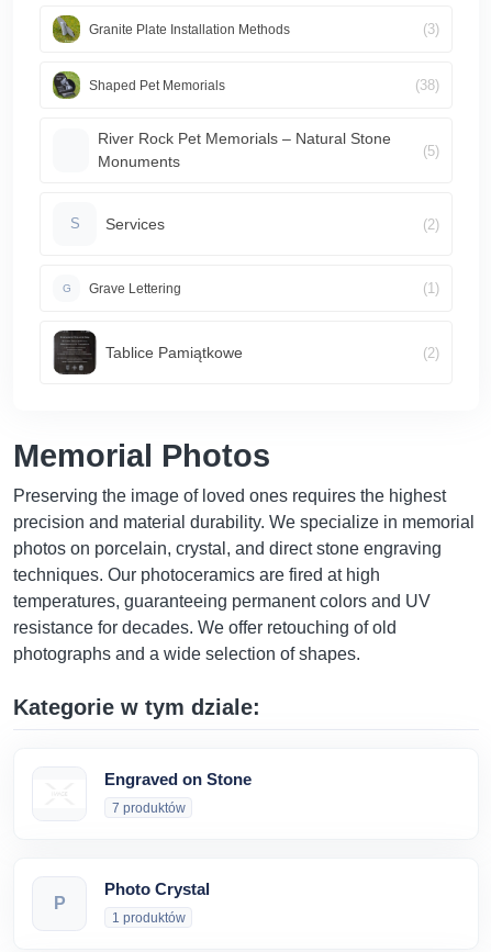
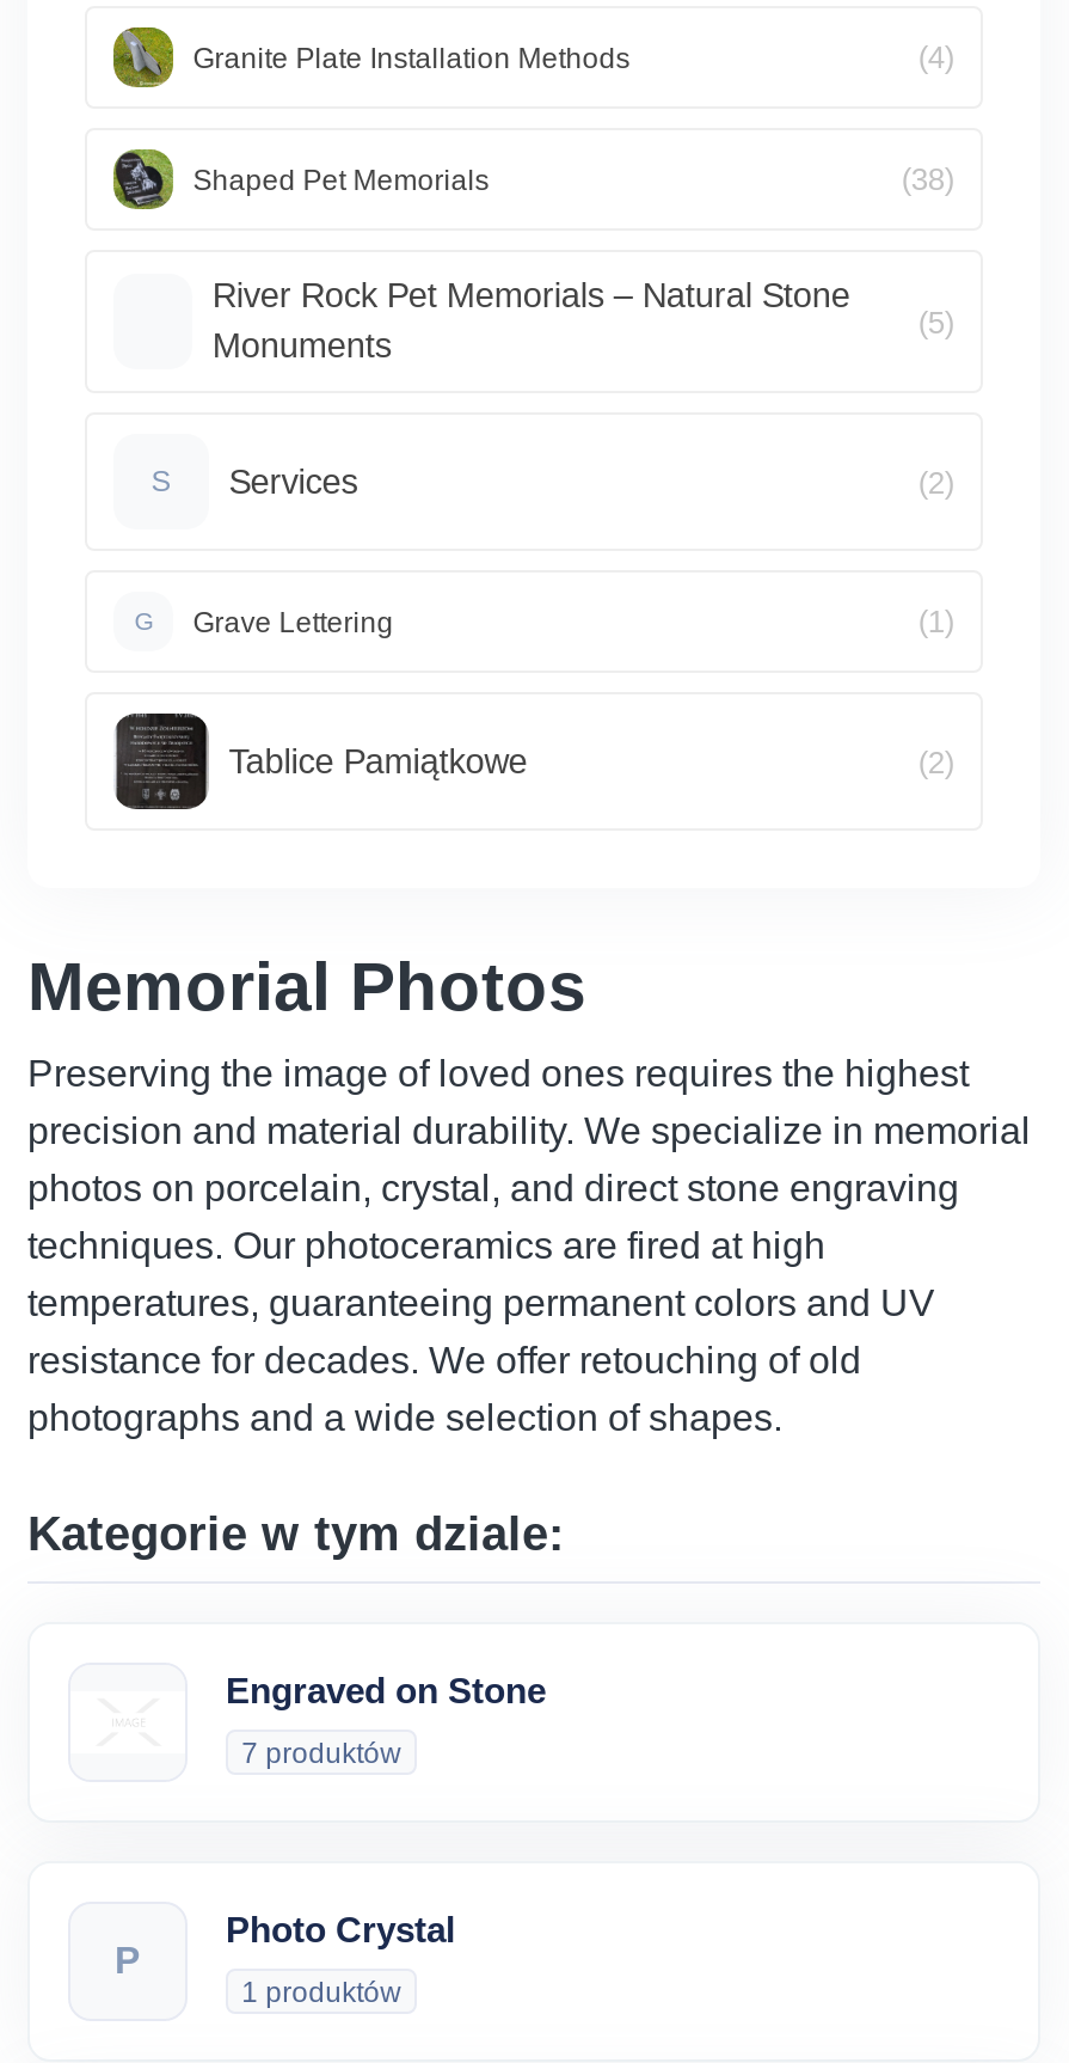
- (3)
+ (4)
